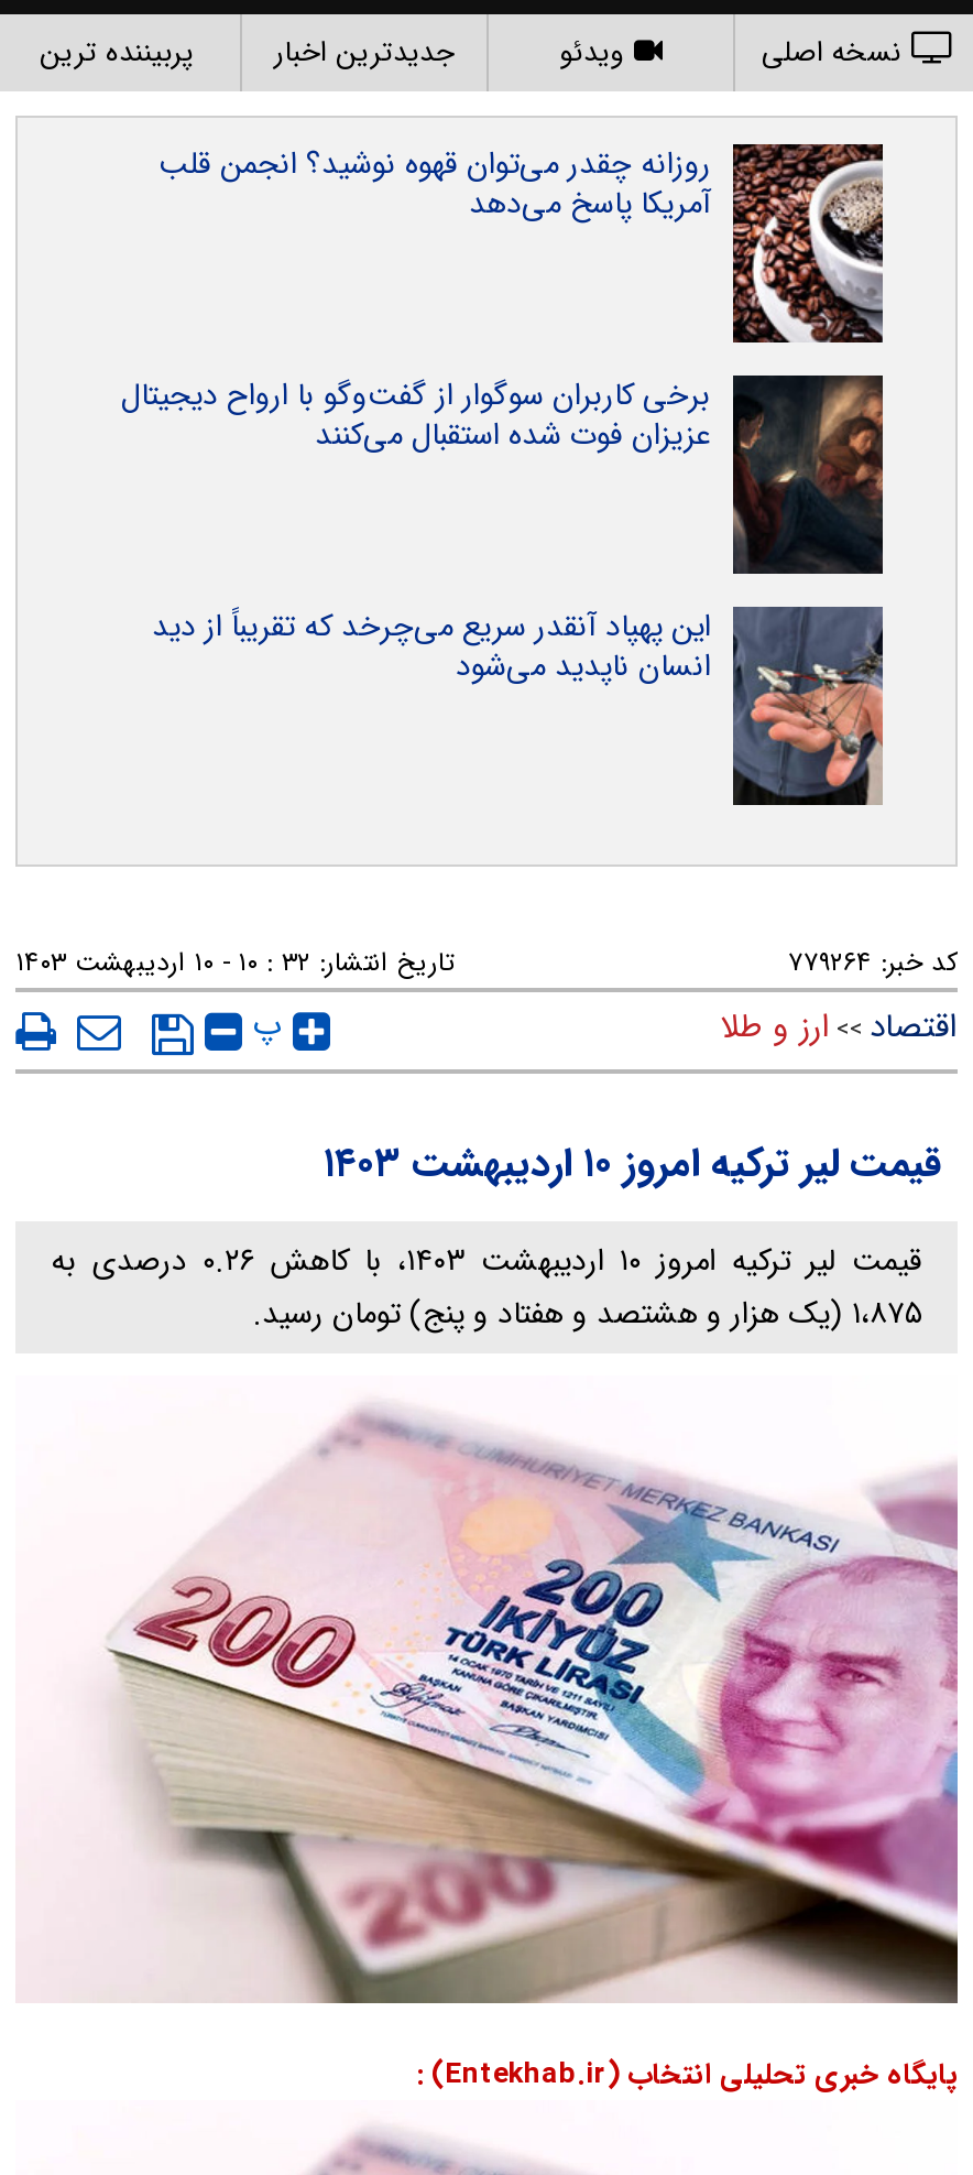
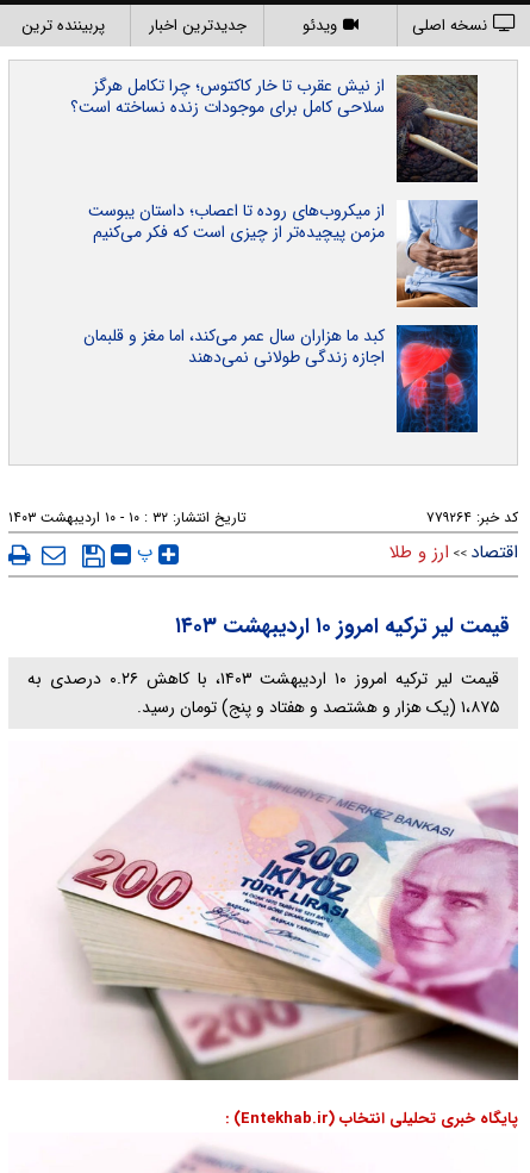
- [image]
- روزانه چقدر می‌توان قهوه نوشید؟ انجمن قلب
- آمریکا پاسخ می‌دهد
+ [image]
+ از نیش عقرب تا خار کاکتوس؛ چرا تکامل هرگز
+ سلاحی کامل برای موجودات زنده نساخته است؟

- [image]
- برخی کاربران سوگوار از گفت‌وگو با ارواح دیجیتال
- عزیزان فوت شده استقبال می‌کنند
+ [image]
+ از میکروب‌های روده تا اعصاب؛ داستان یبوست
+ مزمن پیچیده‌تر از چیزی است که فکر می‌کنیم

- [image]
- این پهپاد آنقدر سریع می‌چرخد که تقریباً از دید
- انسان ناپدید می‌شود
+ [image]
+ کبد ما هزاران سال عمر می‌کند، اما مغز و قلبمان
+ اجازه زندگی طولانی نمی‌دهند
